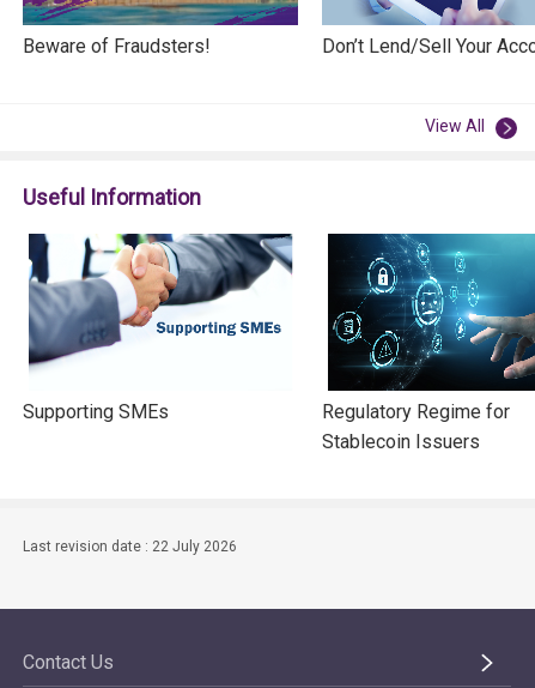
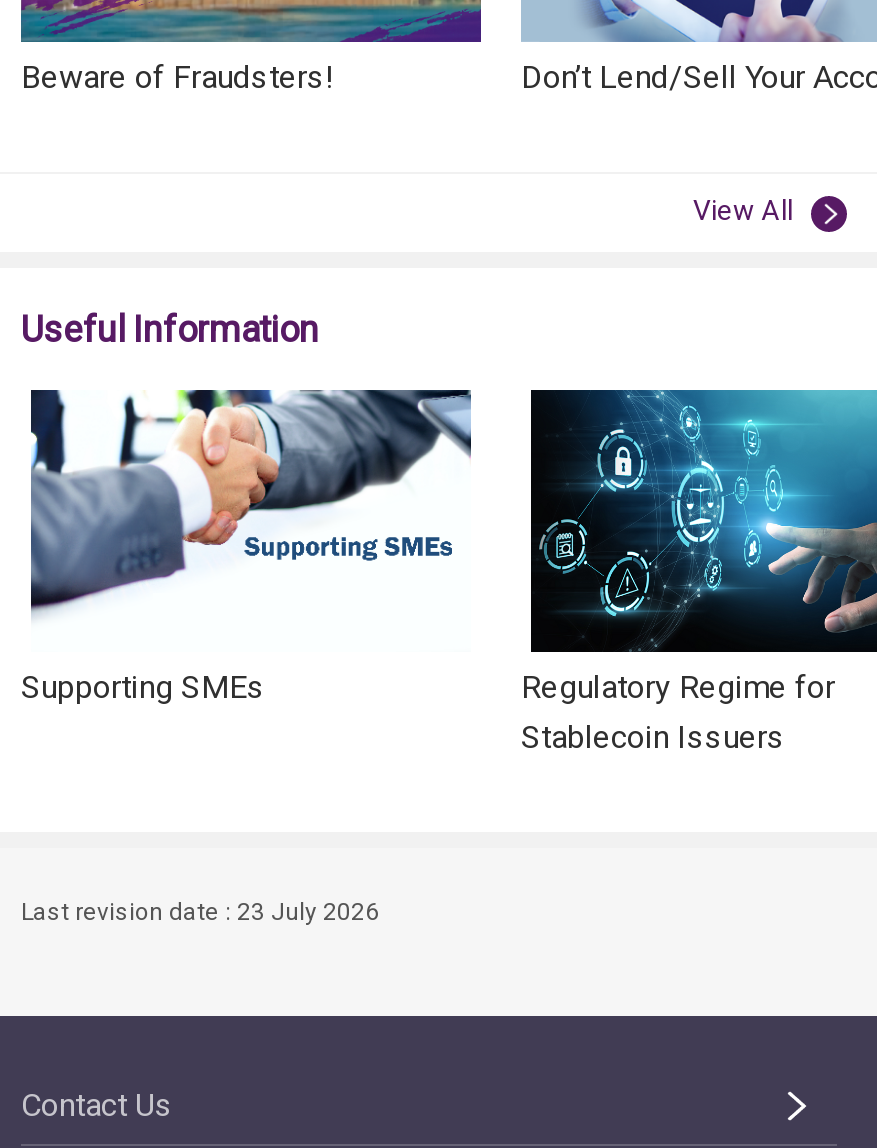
- Last revision date : 22 July 2026
+ Last revision date : 23 July 2026
